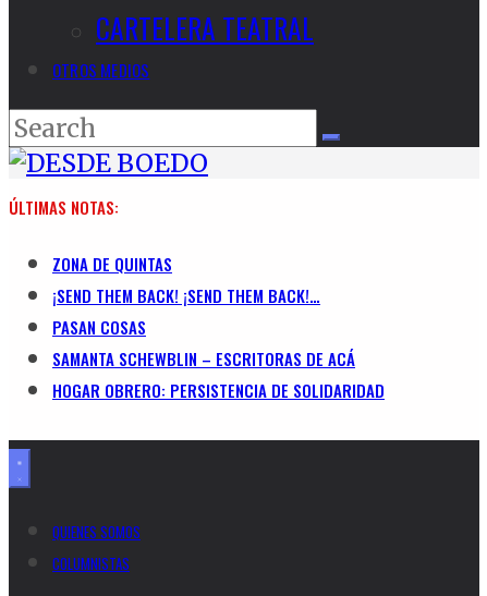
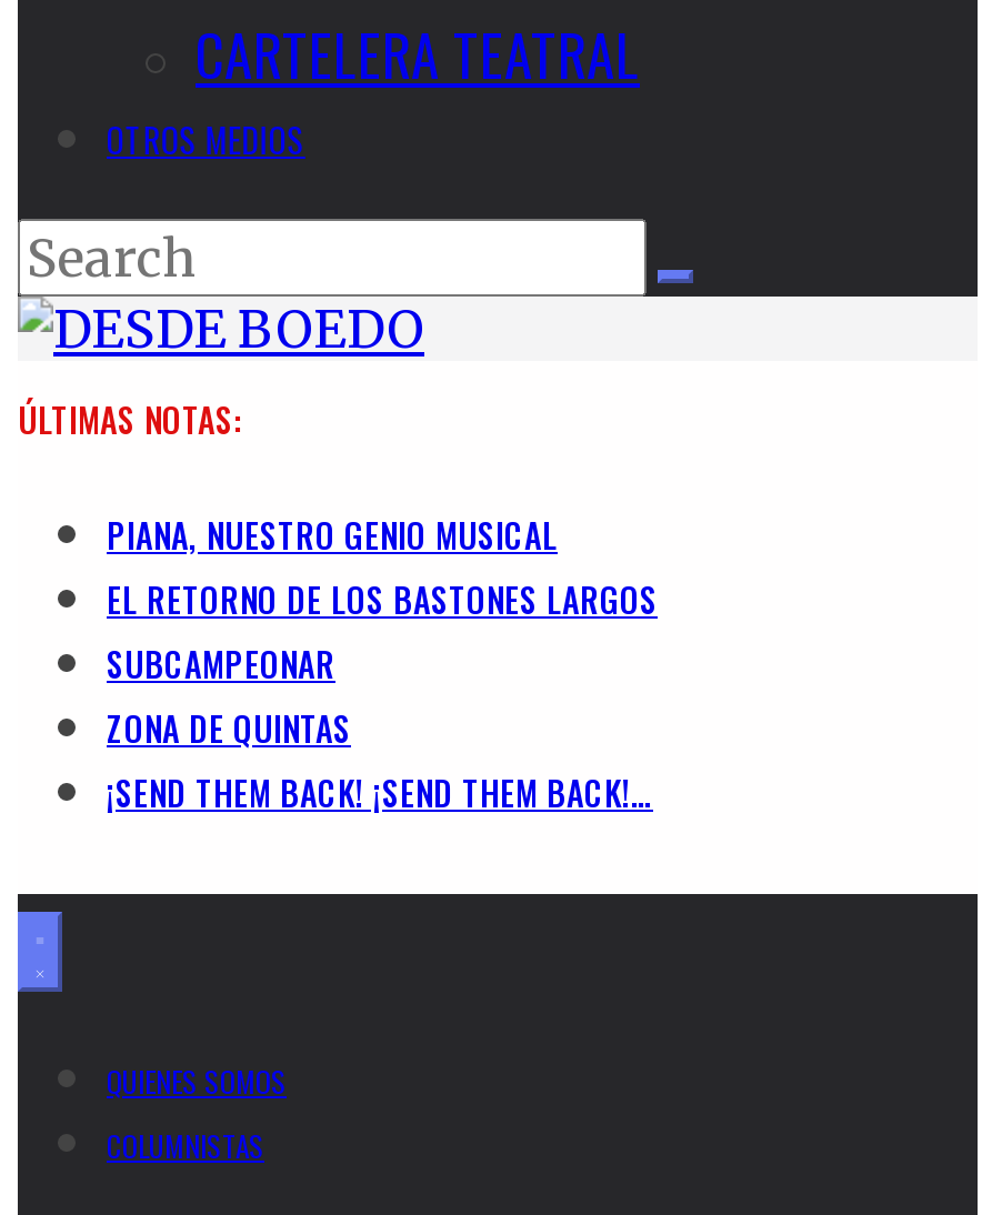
+ PIANA, NUESTRO GENIO MUSICAL
+ EL RETORNO DE LOS BASTONES LARGOS
+ SUBCAMPEONAR

moved down: ZONA DE QUINTAS | ¡SEND THEM BACK! ¡SEND THEM BACK!…

- PASAN COSAS
- SAMANTA SCHEWBLIN – ESCRITORAS DE ACÁ
- HOGAR OBRERO: PERSISTENCIA DE SOLIDARIDAD
